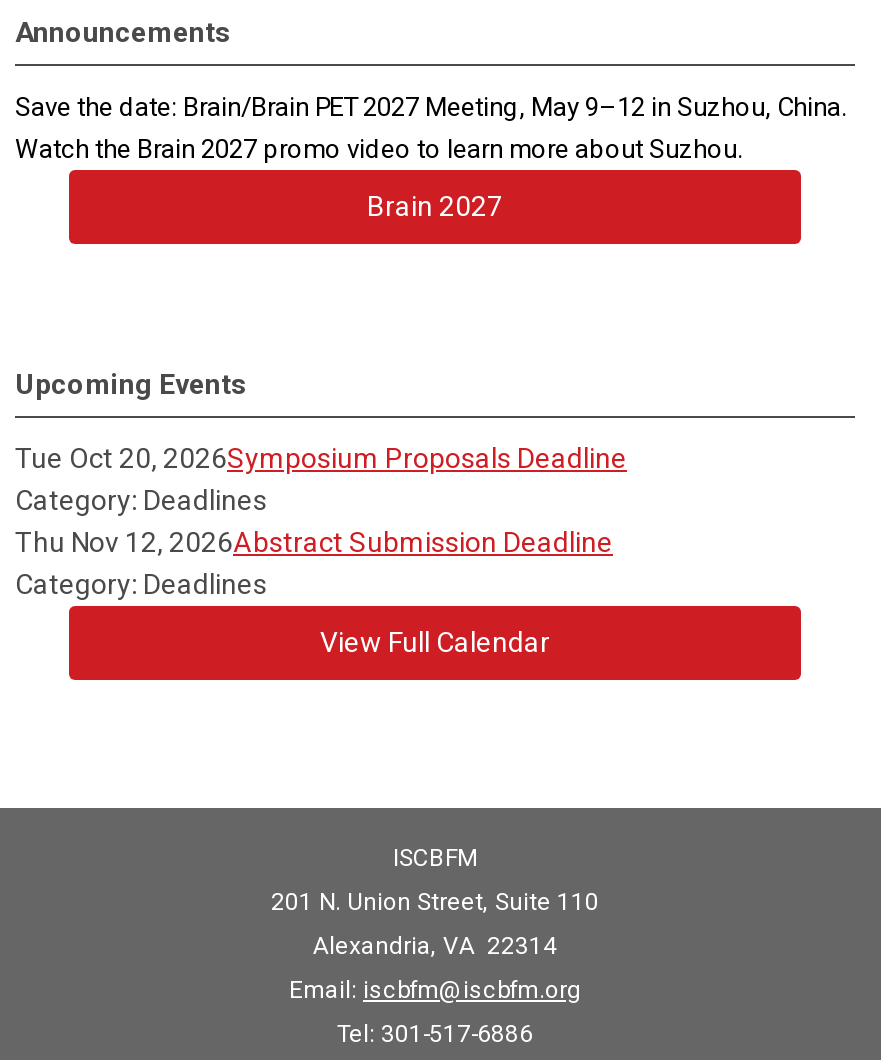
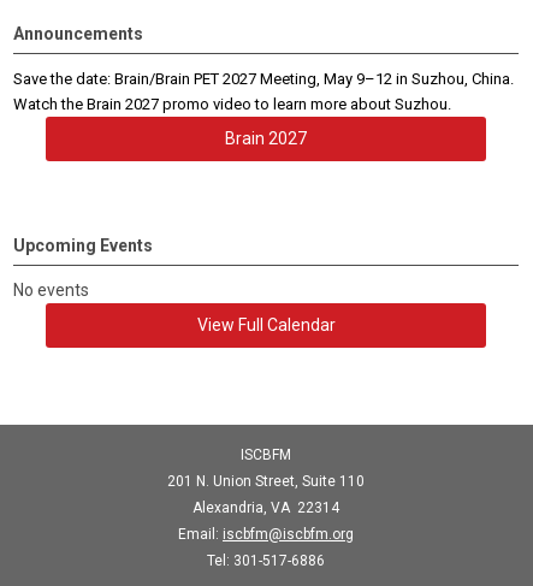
- Tue Oct 20, 2026Symposium Proposals Deadline
- Category: Deadlines
- Thu Nov 12, 2026Abstract Submission Deadline
- Category: Deadlines
+ No events
